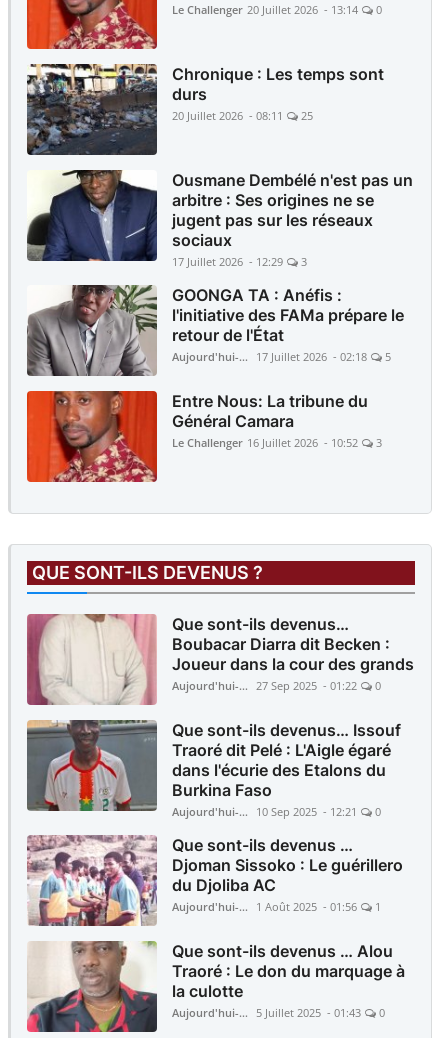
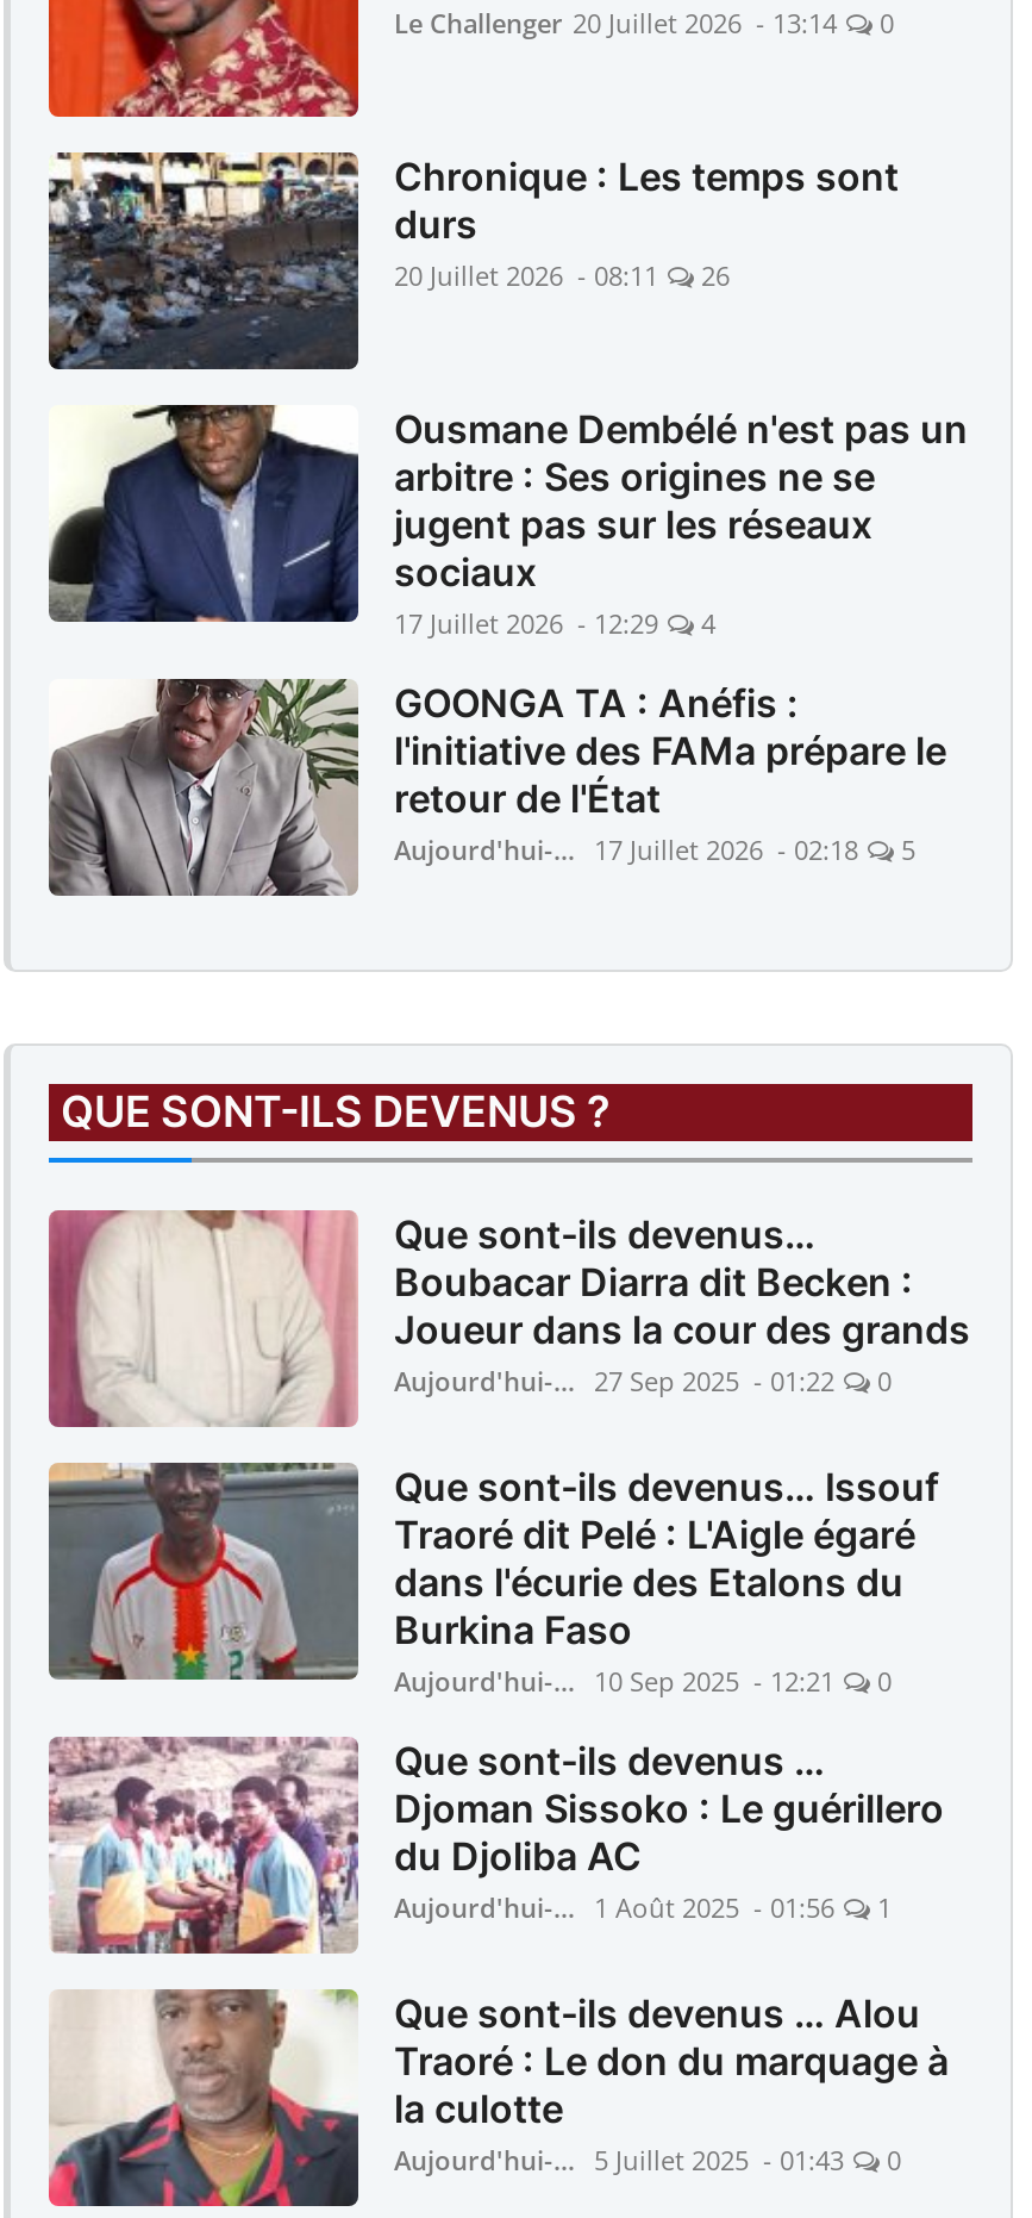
- 20 Juillet 2026 - 08:11 25
+ 20 Juillet 2026 - 08:11 26

- 17 Juillet 2026 - 12:29 3
+ 17 Juillet 2026 - 12:29 4

- [image]
- Entre Nous: La tribune du
- Général Camara
- Le Challenger 16 Juillet 2026 - 10:52
- 3
